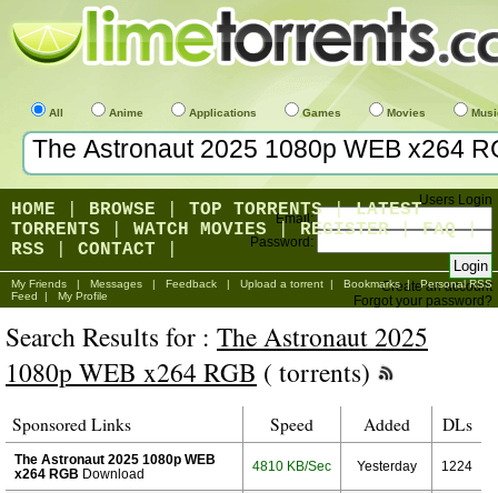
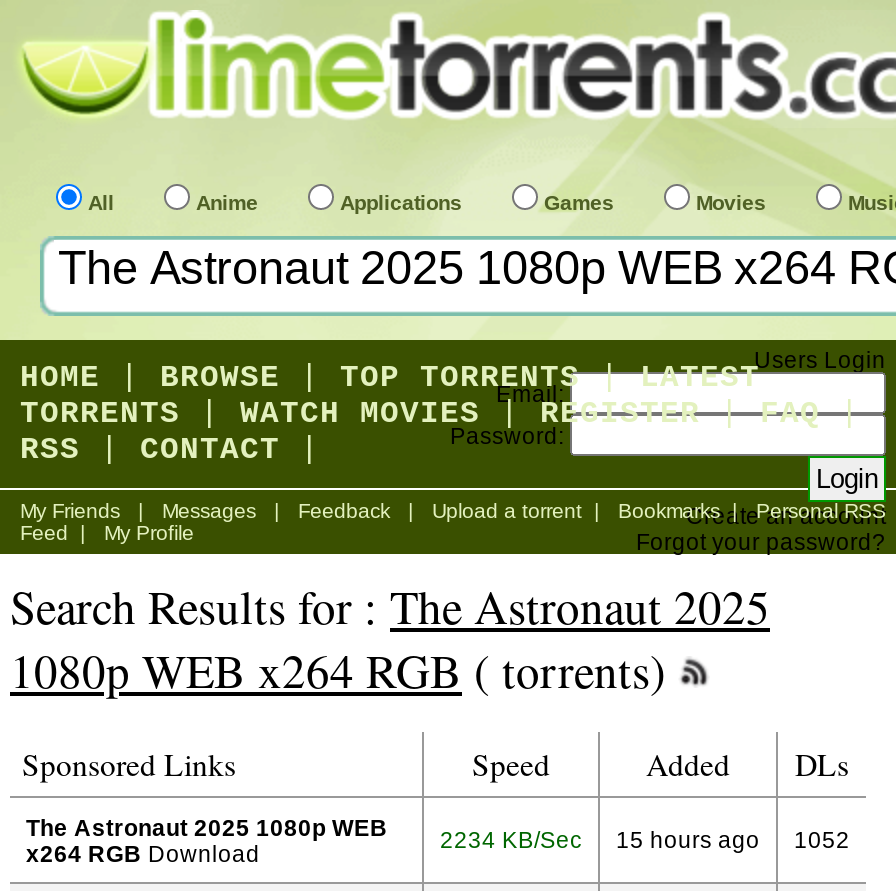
- 4810 KB/Sec
- Yesterday
- 1224
+ 2234 KB/Sec
+ 15 hours ago
+ 1052
